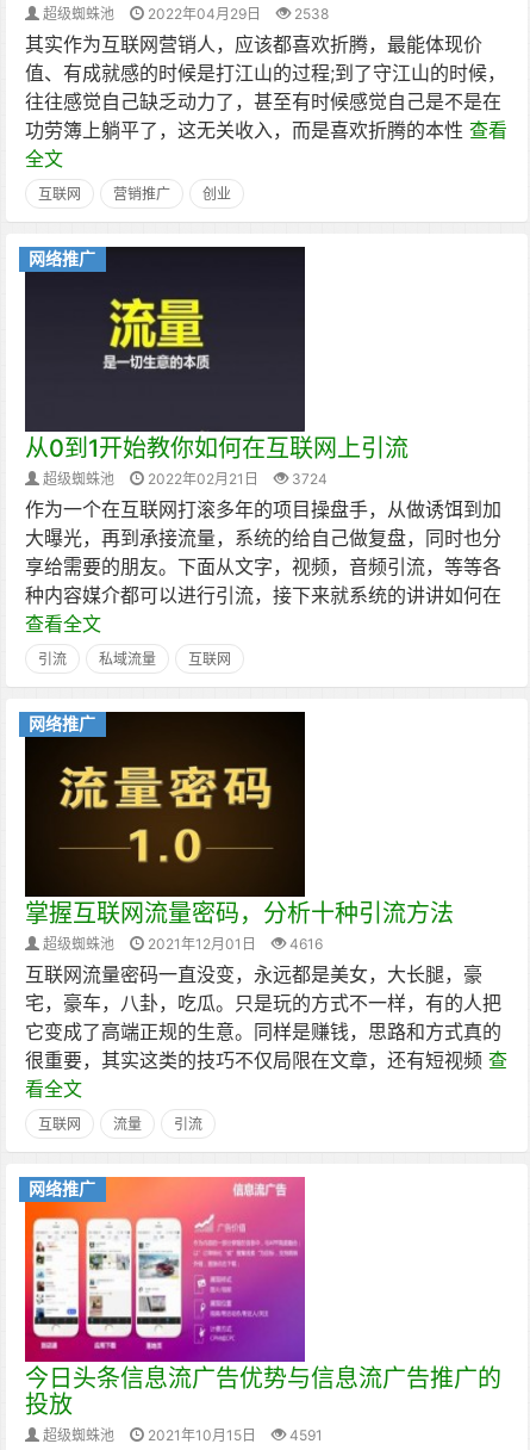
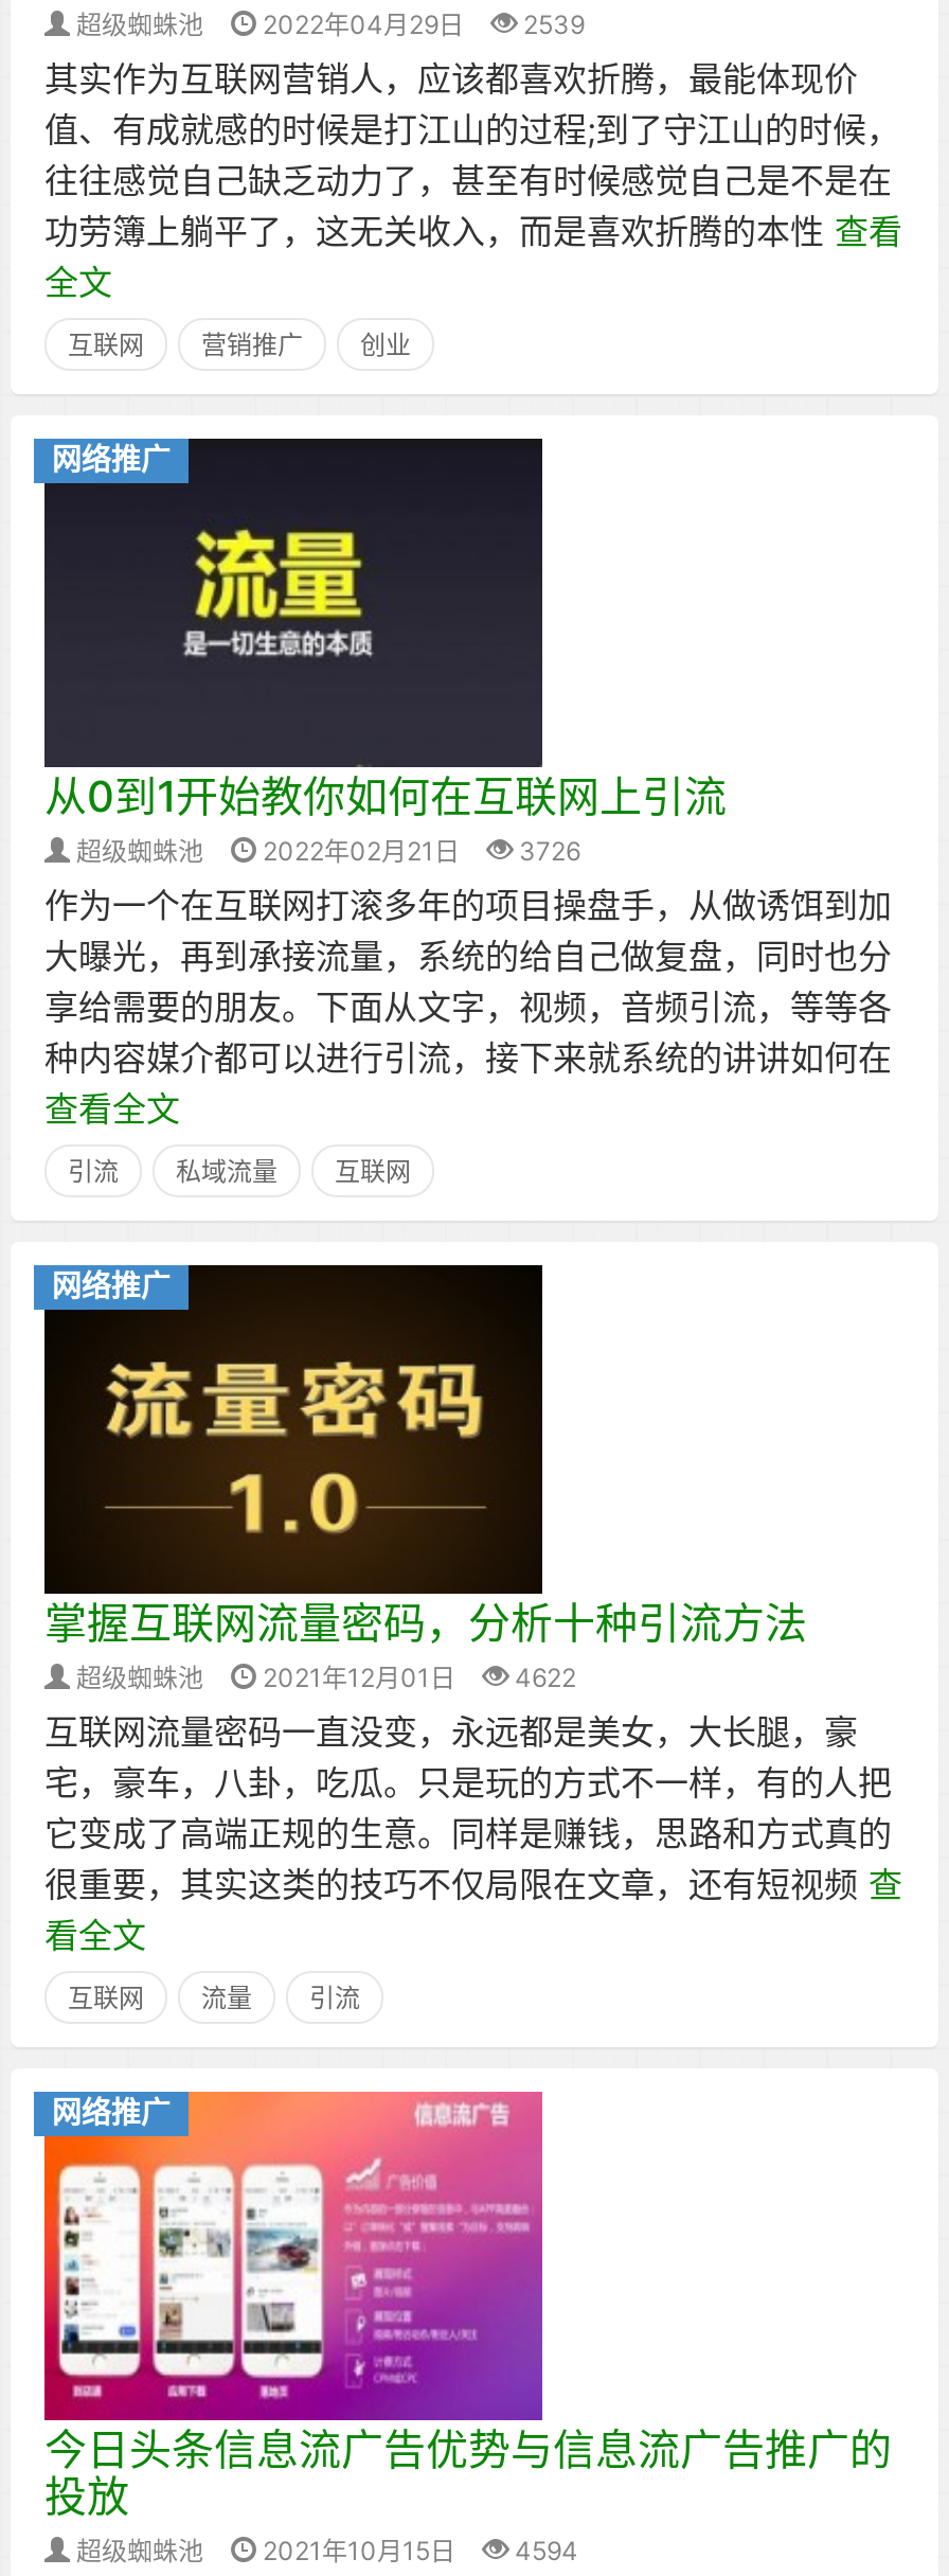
- 超级蜘蛛池 2022年04月29日 2538
+ 超级蜘蛛池 2022年04月29日 2539

- 超级蜘蛛池 2022年02月21日 3724
+ 超级蜘蛛池 2022年02月21日 3726

- 超级蜘蛛池 2021年12月01日 4616
+ 超级蜘蛛池 2021年12月01日 4622

- 超级蜘蛛池 2021年10月15日 4591
+ 超级蜘蛛池 2021年10月15日 4594
